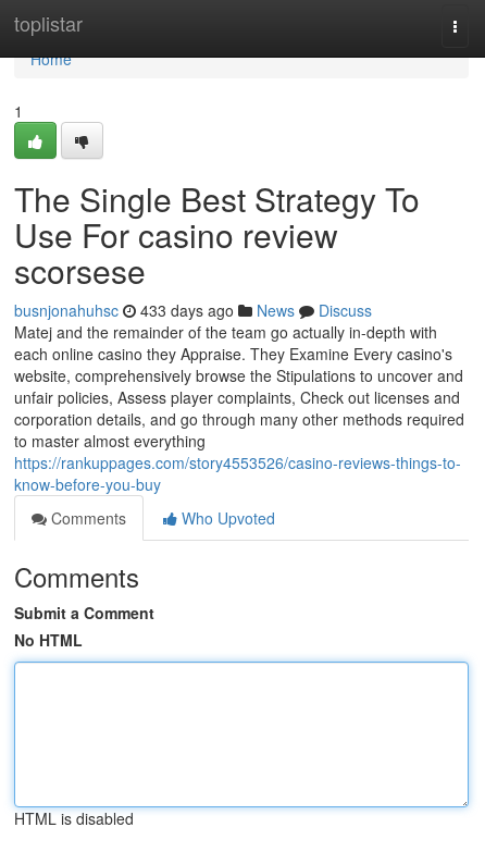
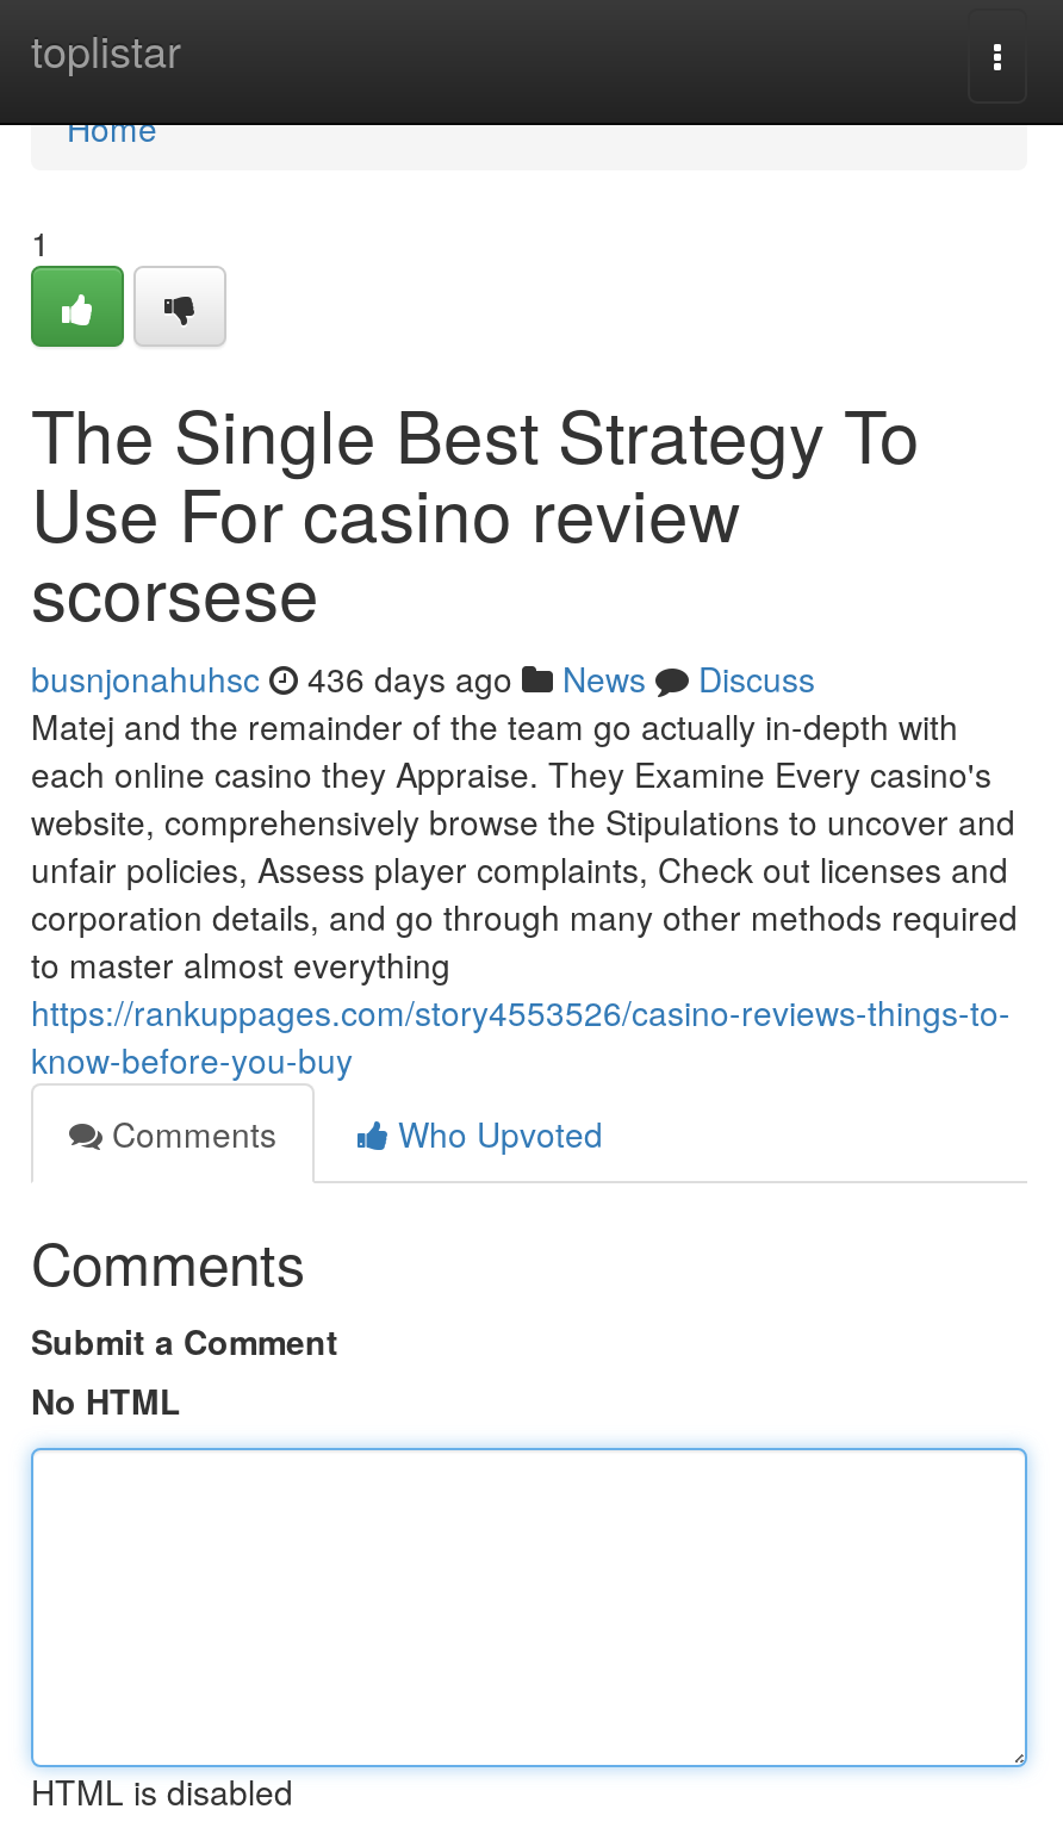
- busnjonahuhsc 433 days ago News Discuss
+ busnjonahuhsc 436 days ago News Discuss
